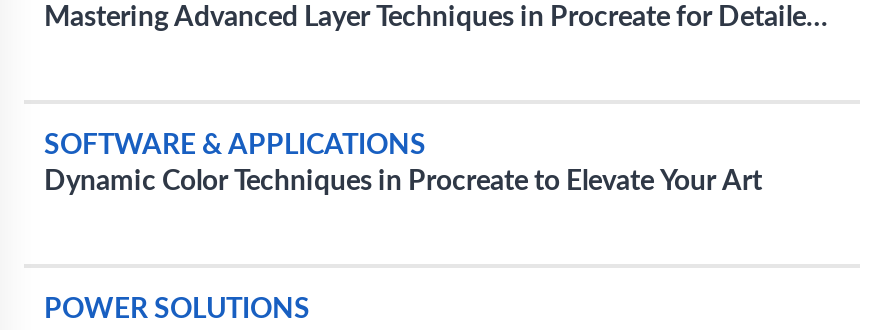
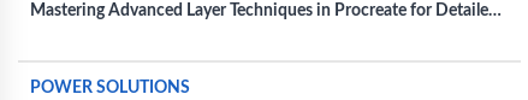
- SOFTWARE & APPLICATIONS
- Dynamic Color Techniques in Procreate to Elevate Your Art
